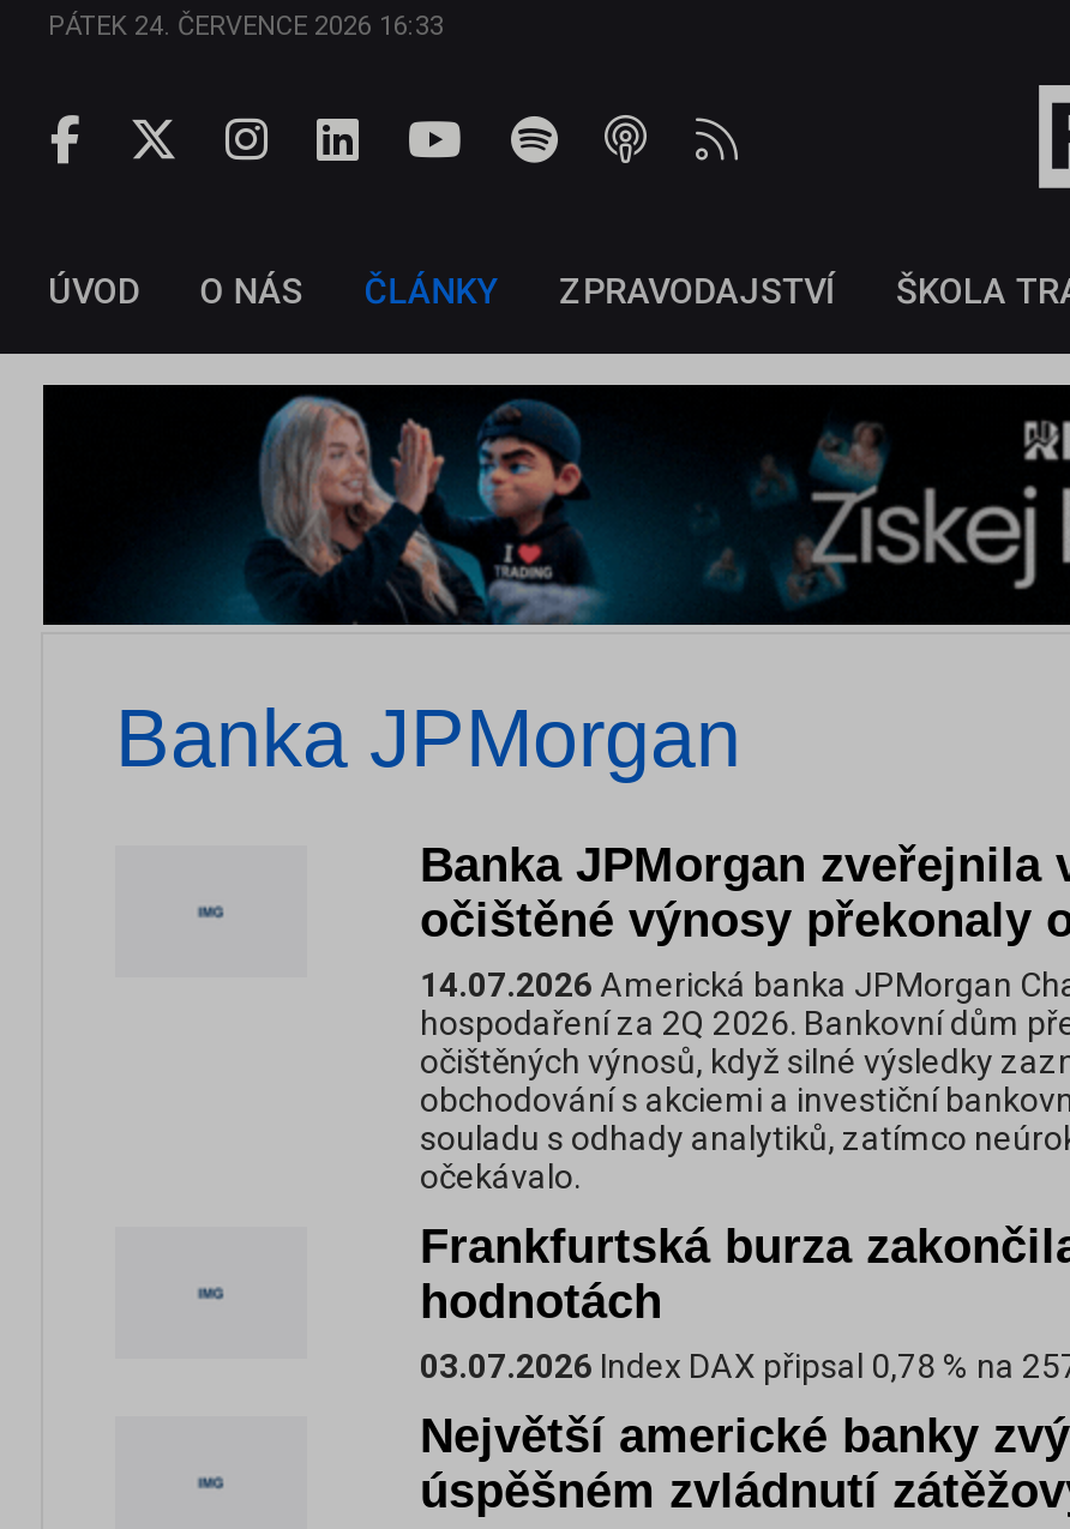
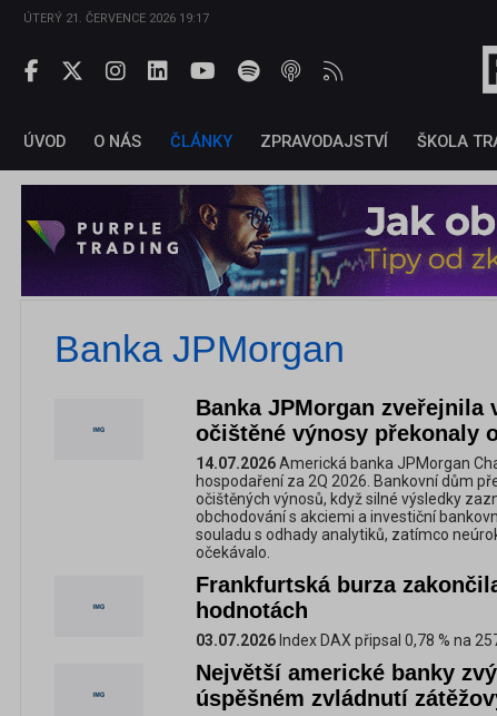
- PÁTEK 24. ČERVENCE 2026 16:33
+ ÚTERÝ 21. ČERVENCE 2026 19:17

- [image]
+ [image]
